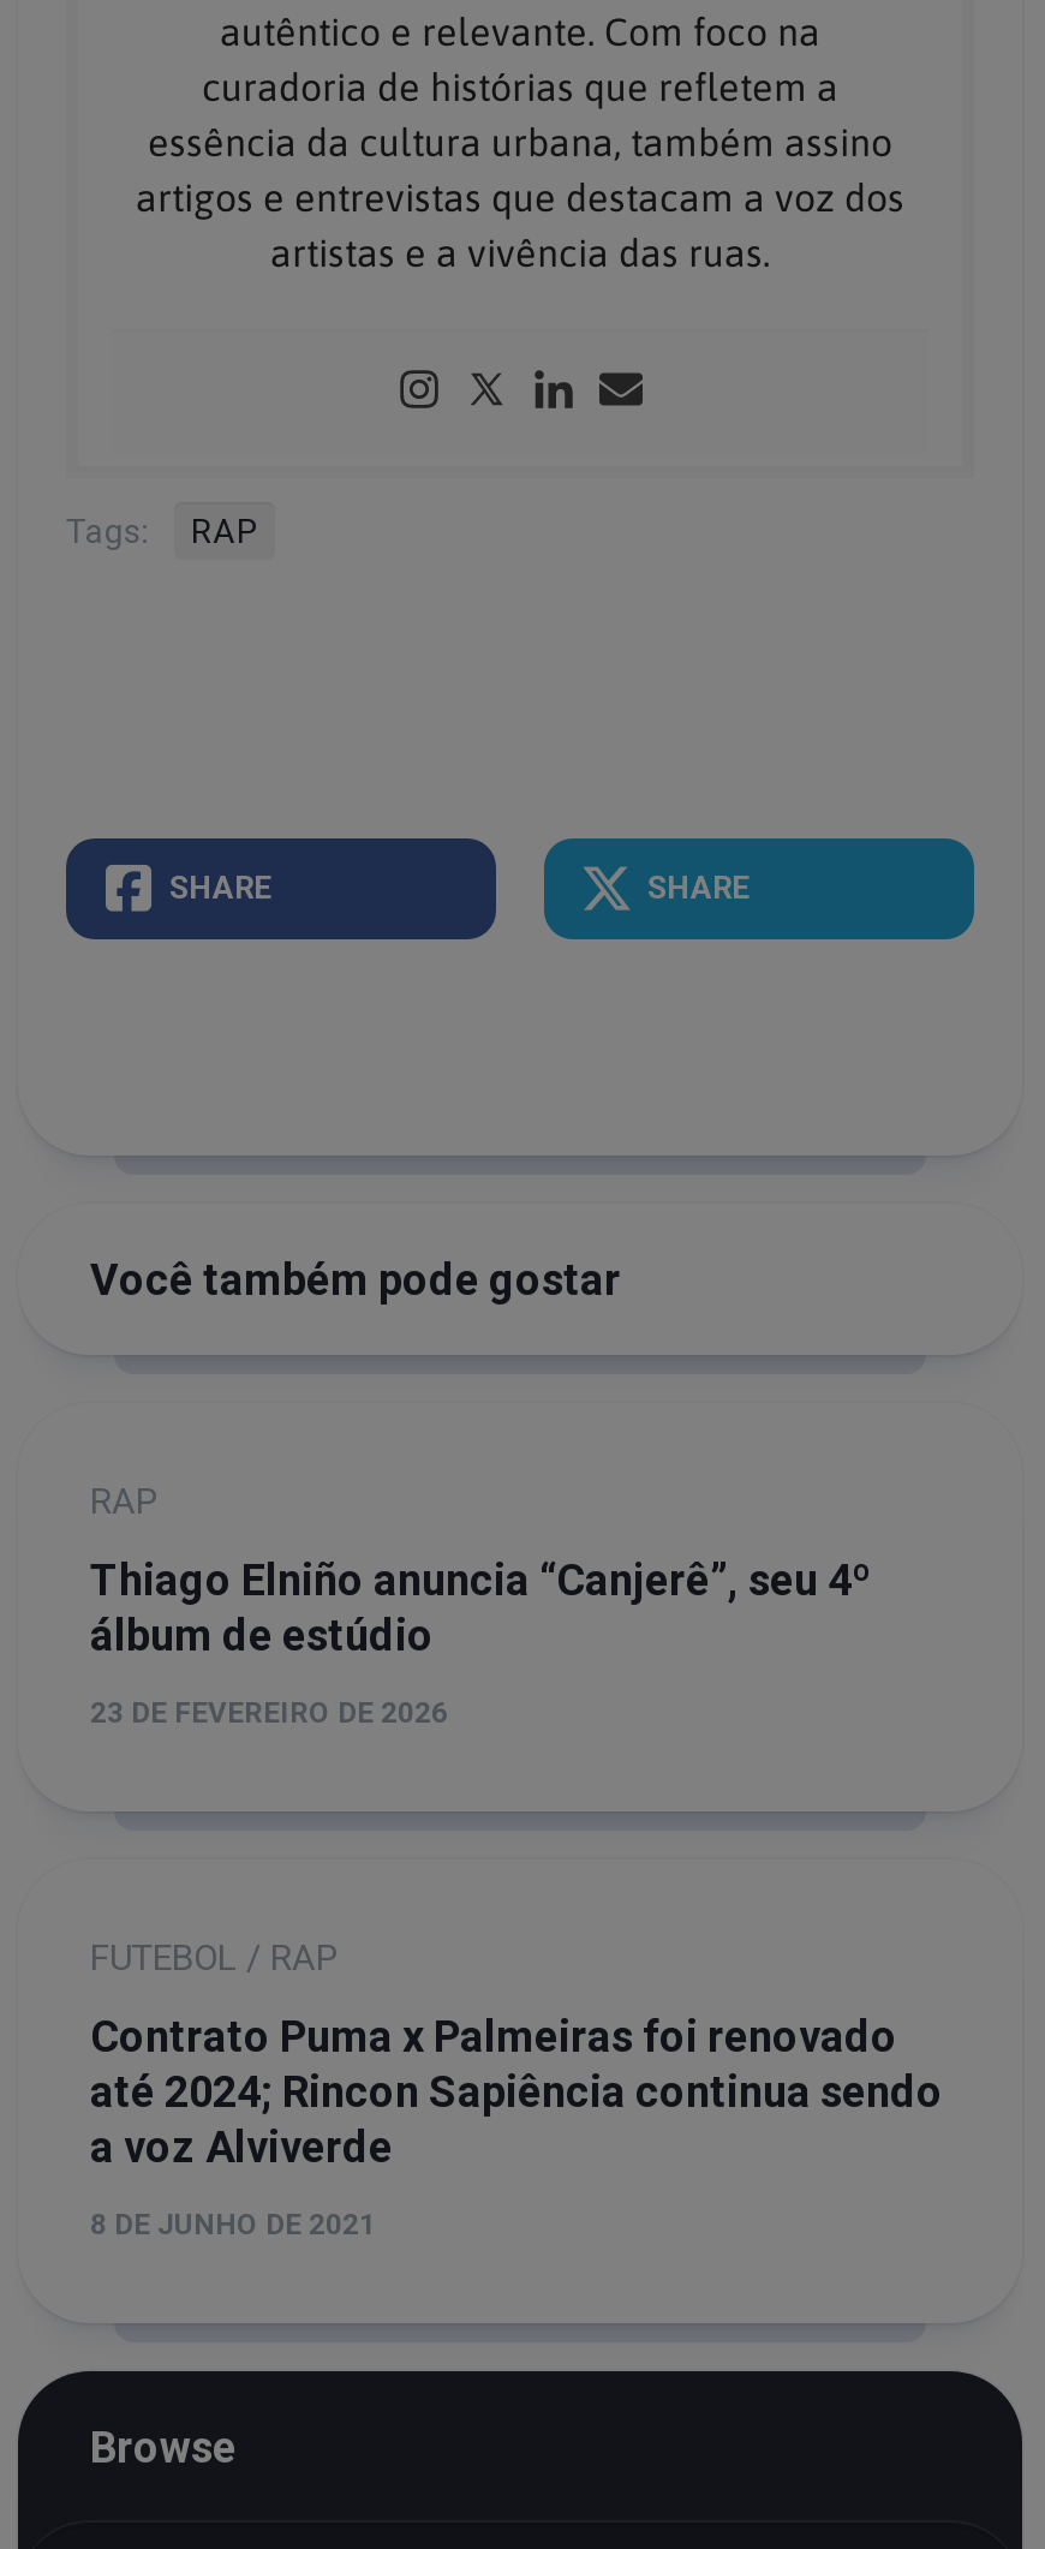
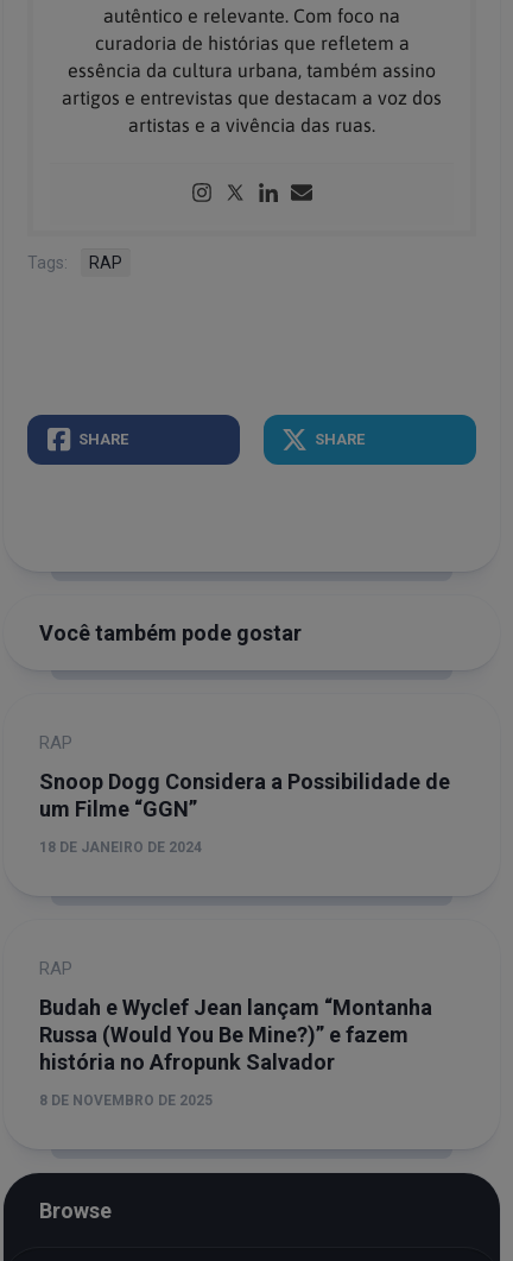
- Thiago Elniño anuncia “Canjerê”, seu 4º
- álbum de estúdio
+ Snoop Dogg Considera a Possibilidade de
+ um Filme “GGN”

- 23 DE FEVEREIRO DE 2026
+ 18 DE JANEIRO DE 2024

- FUTEBOL / RAP
+ RAP

- Contrato Puma x Palmeiras foi renovado
- até 2024; Rincon Sapiência continua sendo
- a voz Alviverde
+ Budah e Wyclef Jean lançam “Montanha
+ Russa (Would You Be Mine?)” e fazem
+ história no Afropunk Salvador

- 8 DE JUNHO DE 2021
+ 8 DE NOVEMBRO DE 2025
